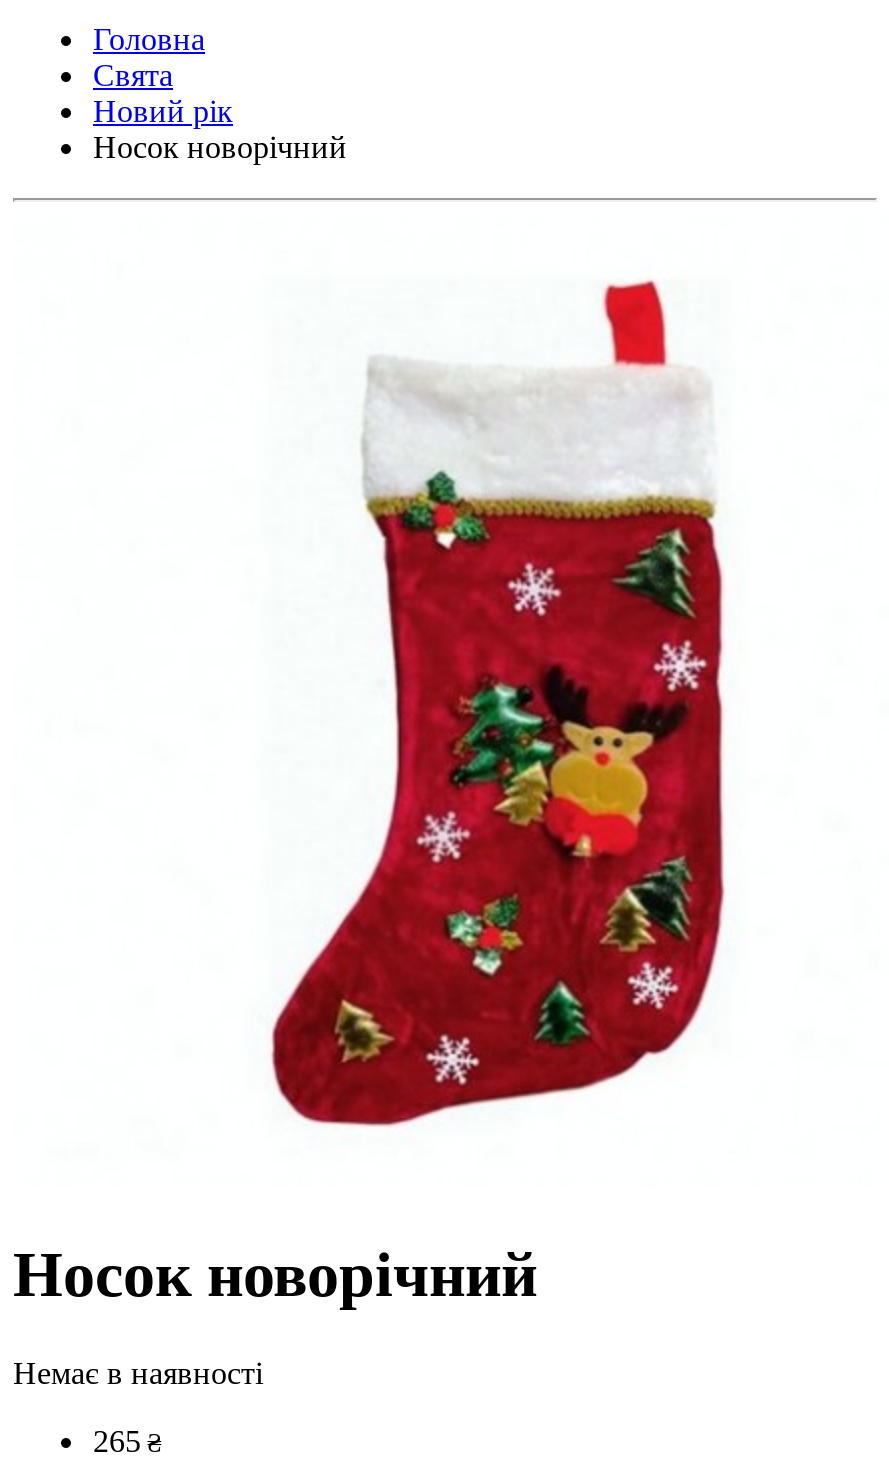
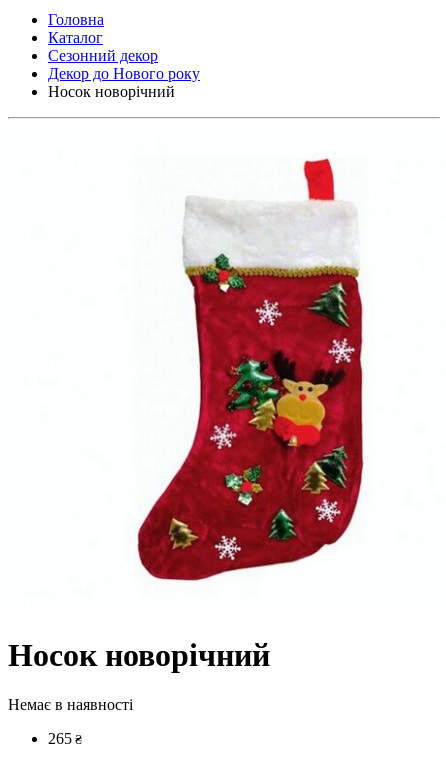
- Свята
- Новий рік
+ Каталог
+ Сезонний декор
+ Декор до Нового року
